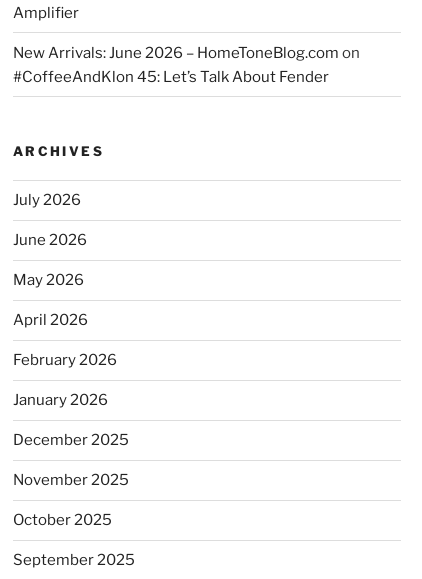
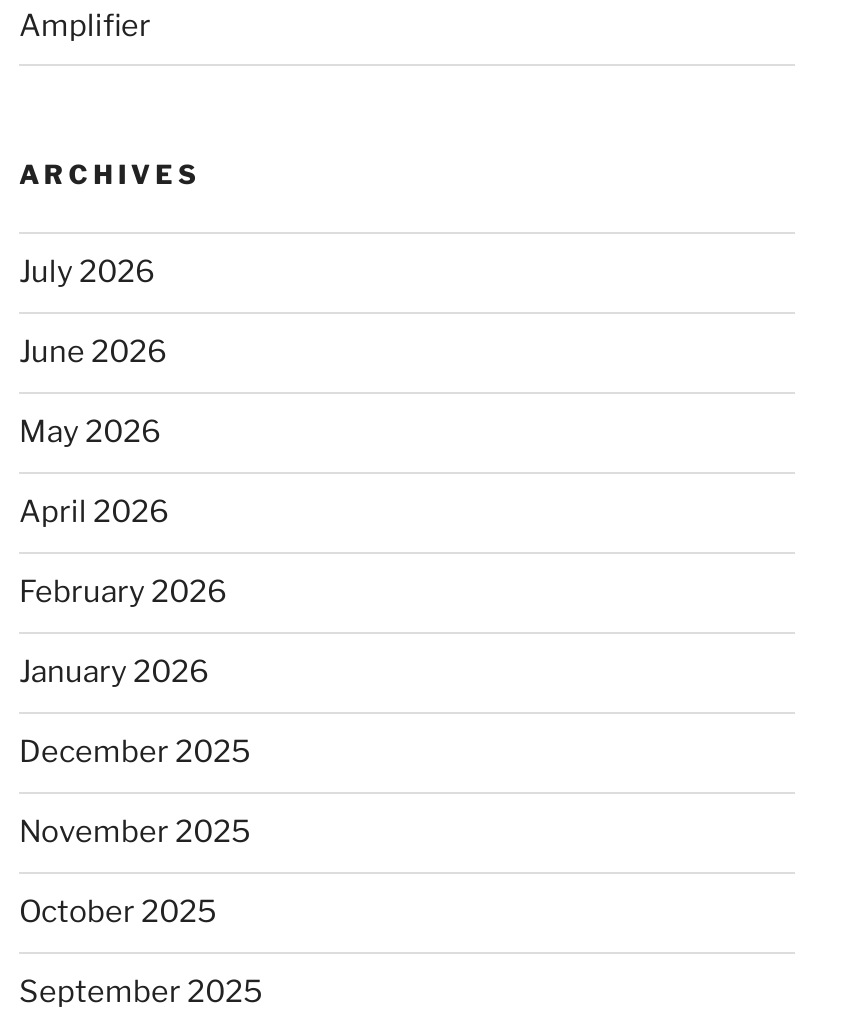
- New Arrivals: June 2026 – HomeToneBlog.com on
- #CoffeeAndKlon 45: Let’s Talk About Fender
